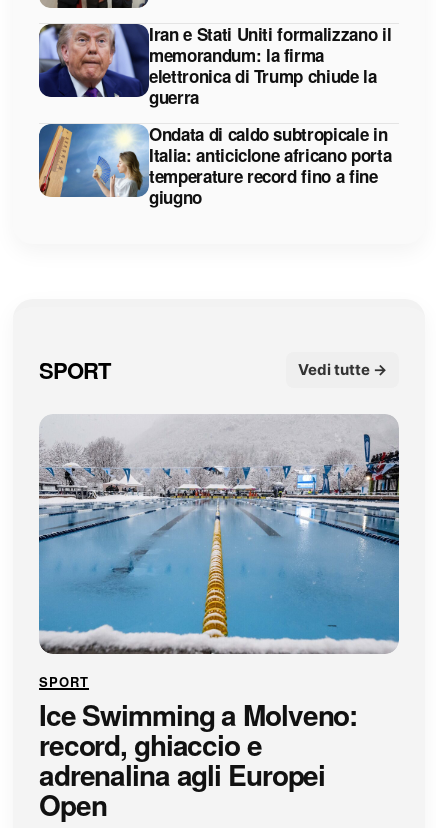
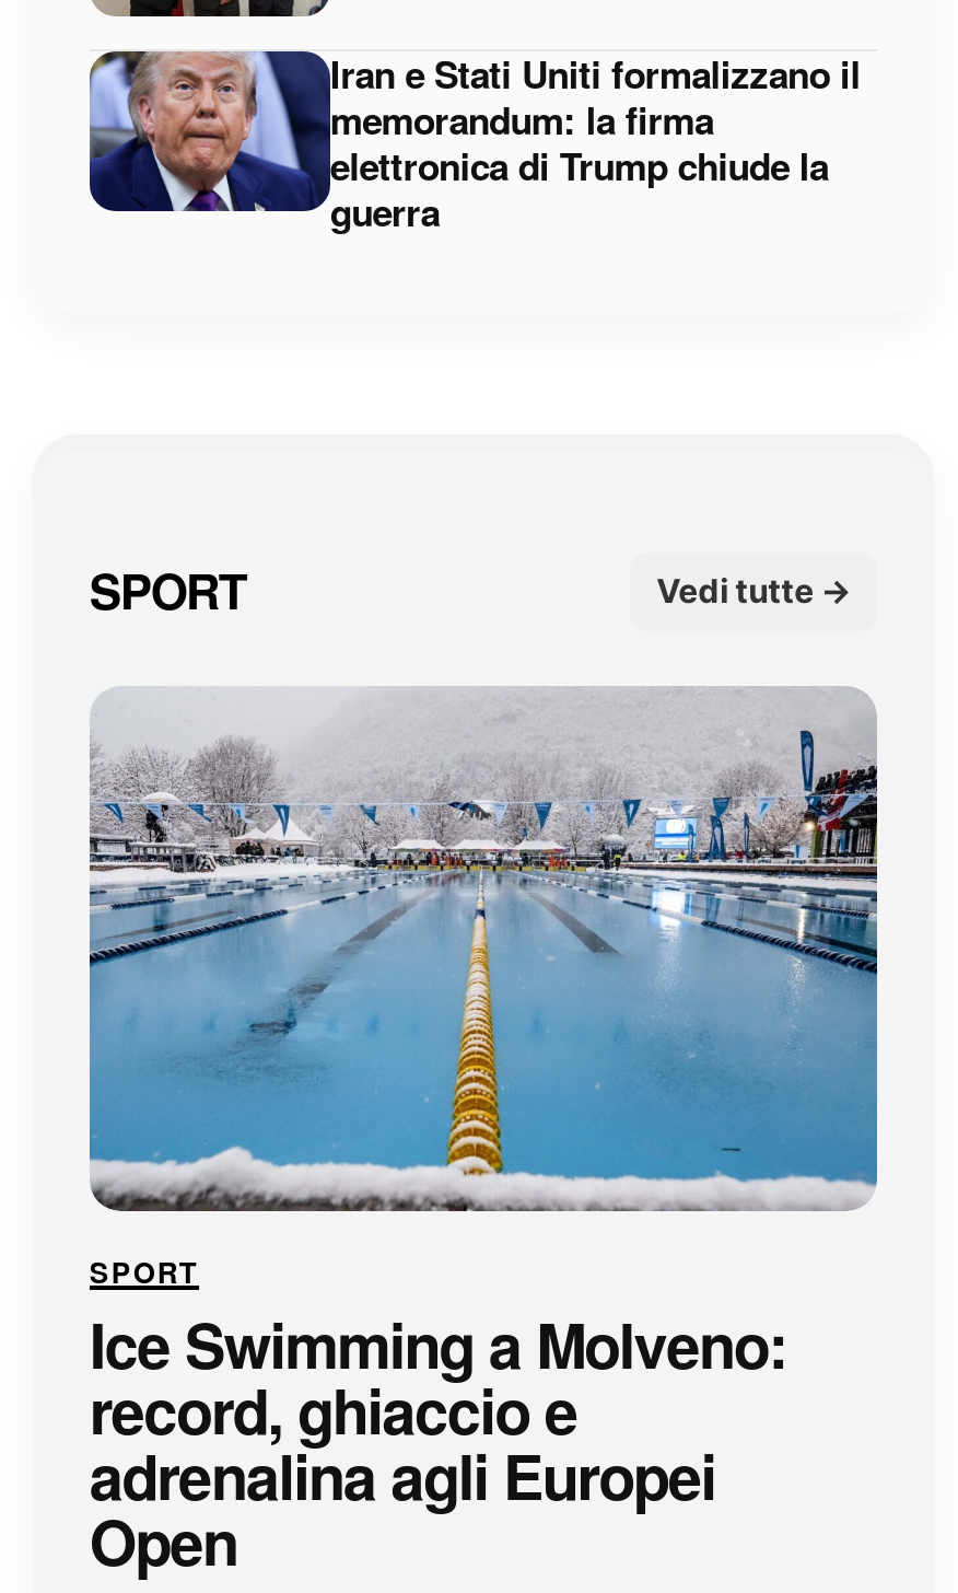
- [image]
- Ondata di caldo subtropicale in
- Italia: anticiclone africano porta
- temperature record fino a fine
- giugno
